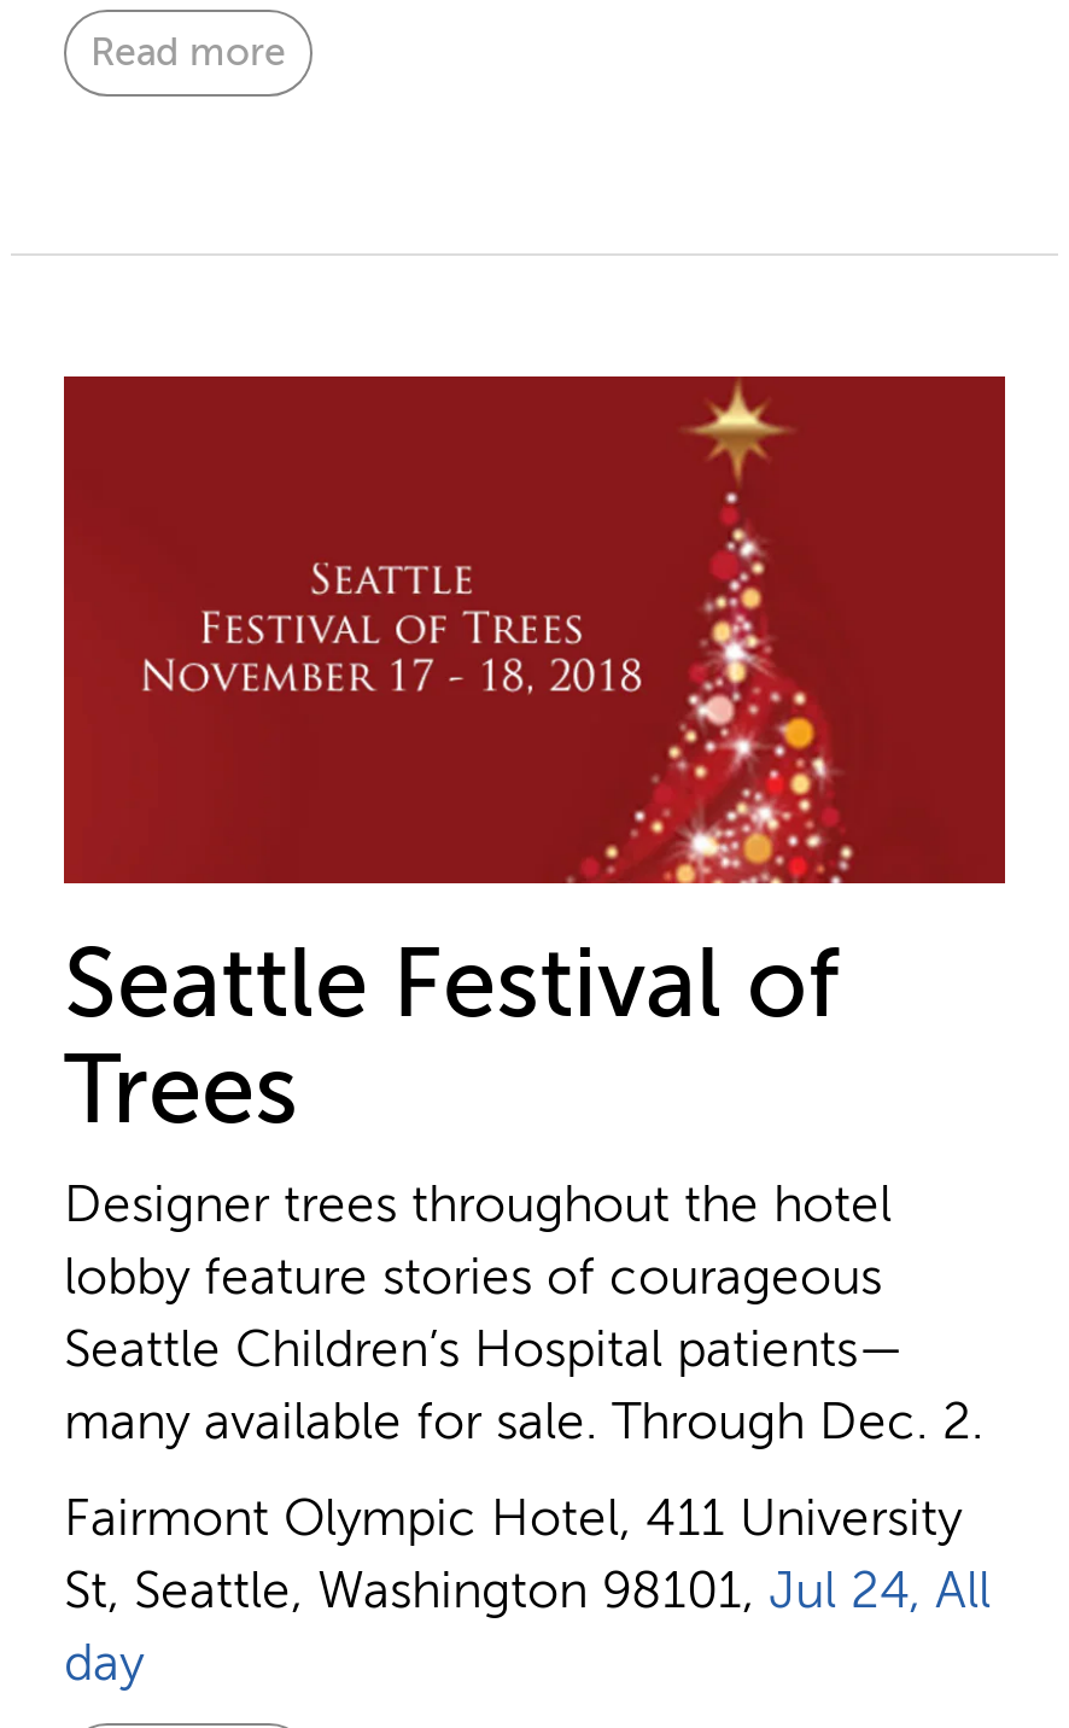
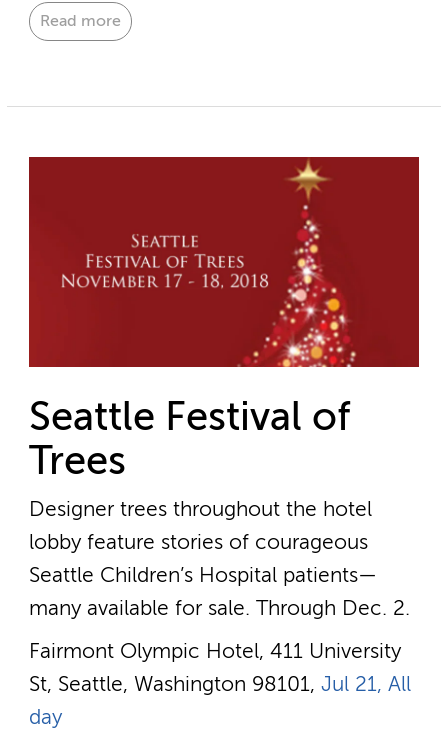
- St, Seattle, Washington 98101, Jul 24, All
+ St, Seattle, Washington 98101, Jul 21, All
